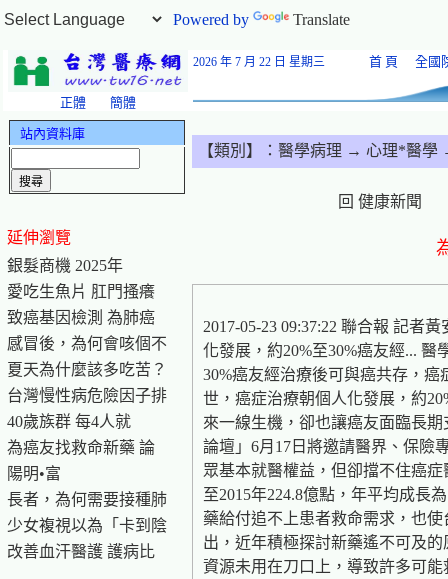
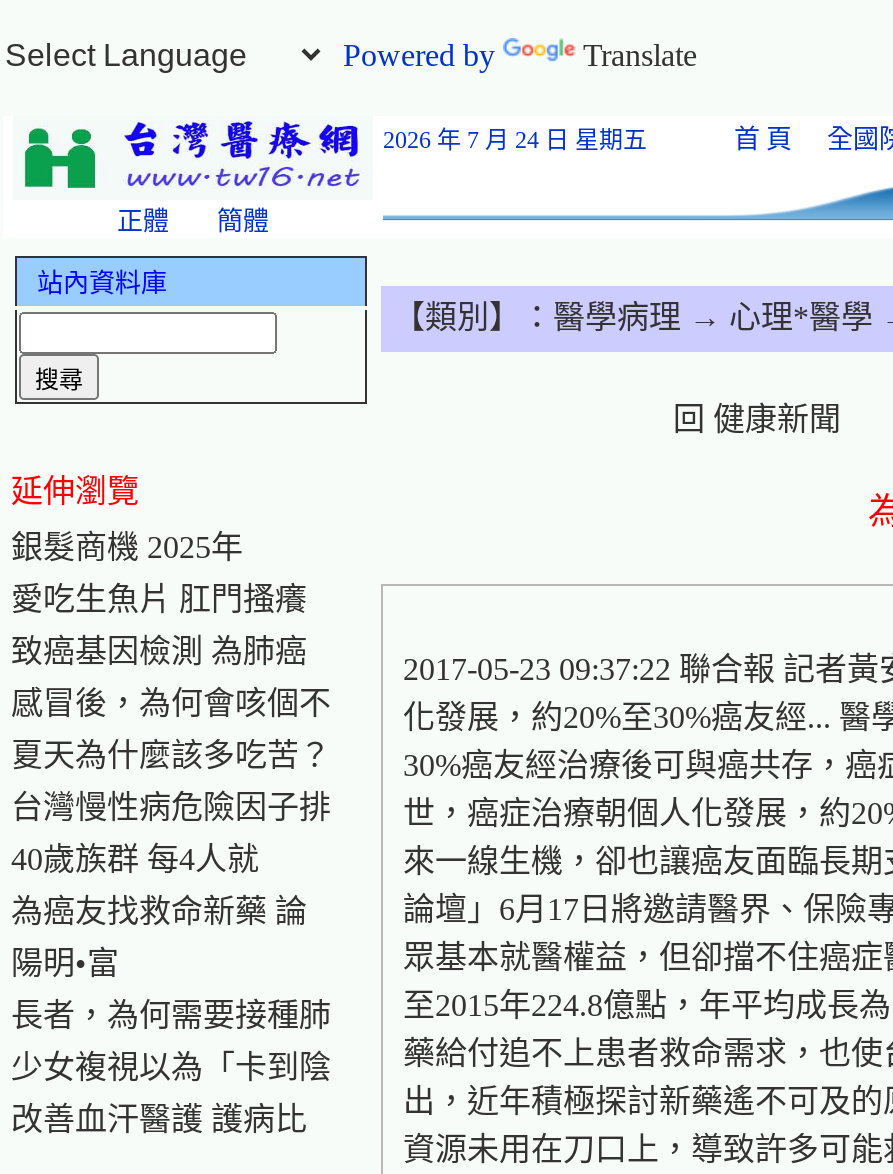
- 2026 年 7 月 22 日星期三
+ 2026 年 7 月 24 日星期五
